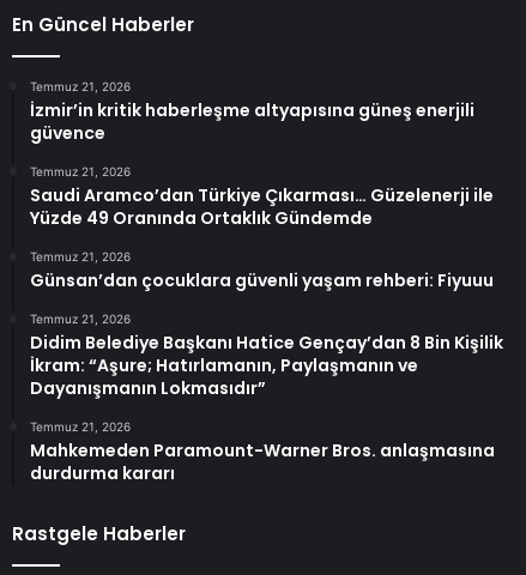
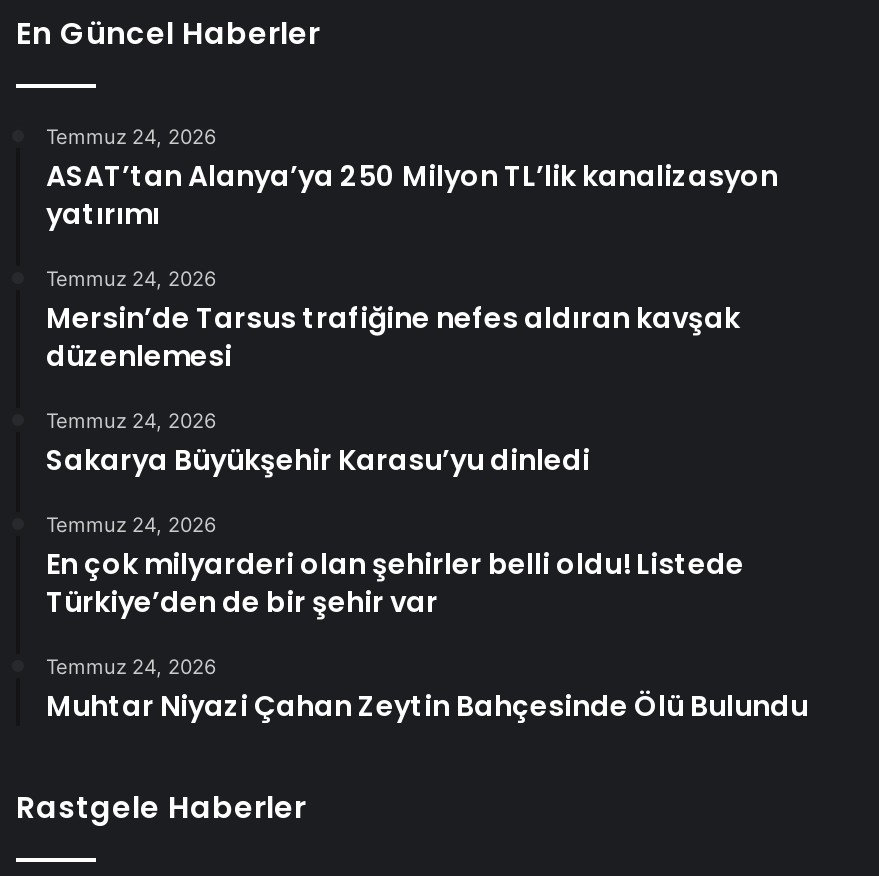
- Temmuz 21, 2026
- İzmir’in kritik haberleşme altyapısına güneş enerjili
- güvence
+ Temmuz 24, 2026
+ ASAT’tan Alanya’ya 250 Milyon TL’lik kanalizasyon
+ yatırımı

- Temmuz 21, 2026
- Saudi Aramco’dan Türkiye Çıkarması… Güzelenerji ile
- Yüzde 49 Oranında Ortaklık Gündemde
+ Temmuz 24, 2026
+ Mersin’de Tarsus trafiğine nefes aldıran kavşak
+ düzenlemesi

- Temmuz 21, 2026
- Günsan’dan çocuklara güvenli yaşam rehberi: Fiyuuu
+ Temmuz 24, 2026
+ Sakarya Büyükşehir Karasu’yu dinledi

- Temmuz 21, 2026
- Didim Belediye Başkanı Hatice Gençay’dan 8 Bin Kişilik
- İkram: “Aşure; Hatırlamanın, Paylaşmanın ve
- Dayanışmanın Lokmasıdır”
+ Temmuz 24, 2026
+ En çok milyarderi olan şehirler belli oldu! Listede
+ Türkiye’den de bir şehir var

- Temmuz 21, 2026
- Mahkemeden Paramount-Warner Bros. anlaşmasına
- durdurma kararı
+ Temmuz 24, 2026
+ Muhtar Niyazi Çahan Zeytin Bahçesinde Ölü Bulundu
